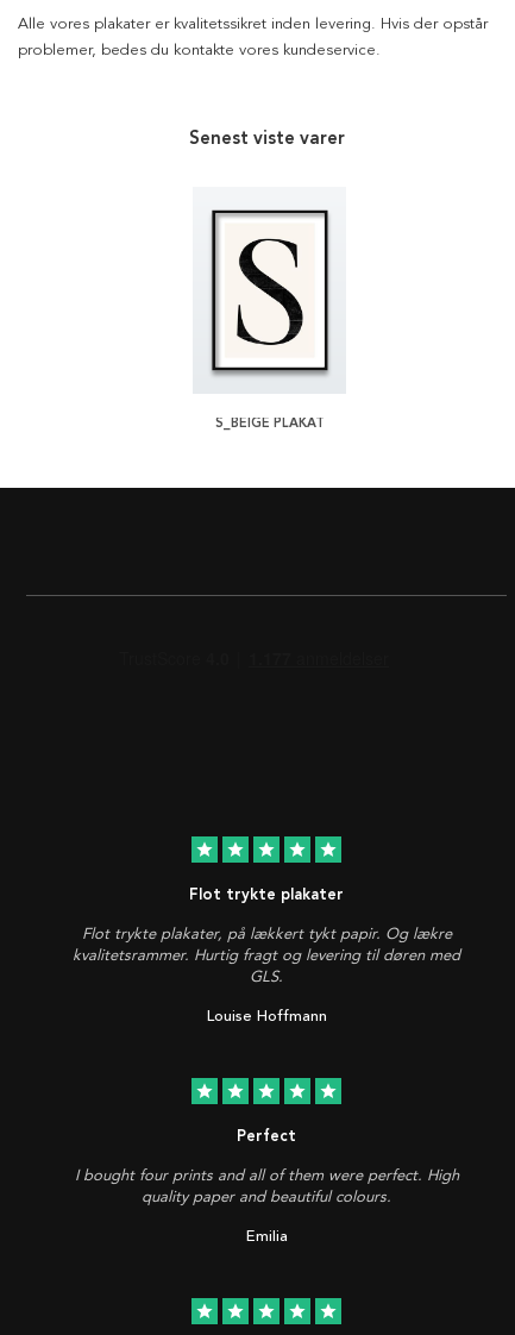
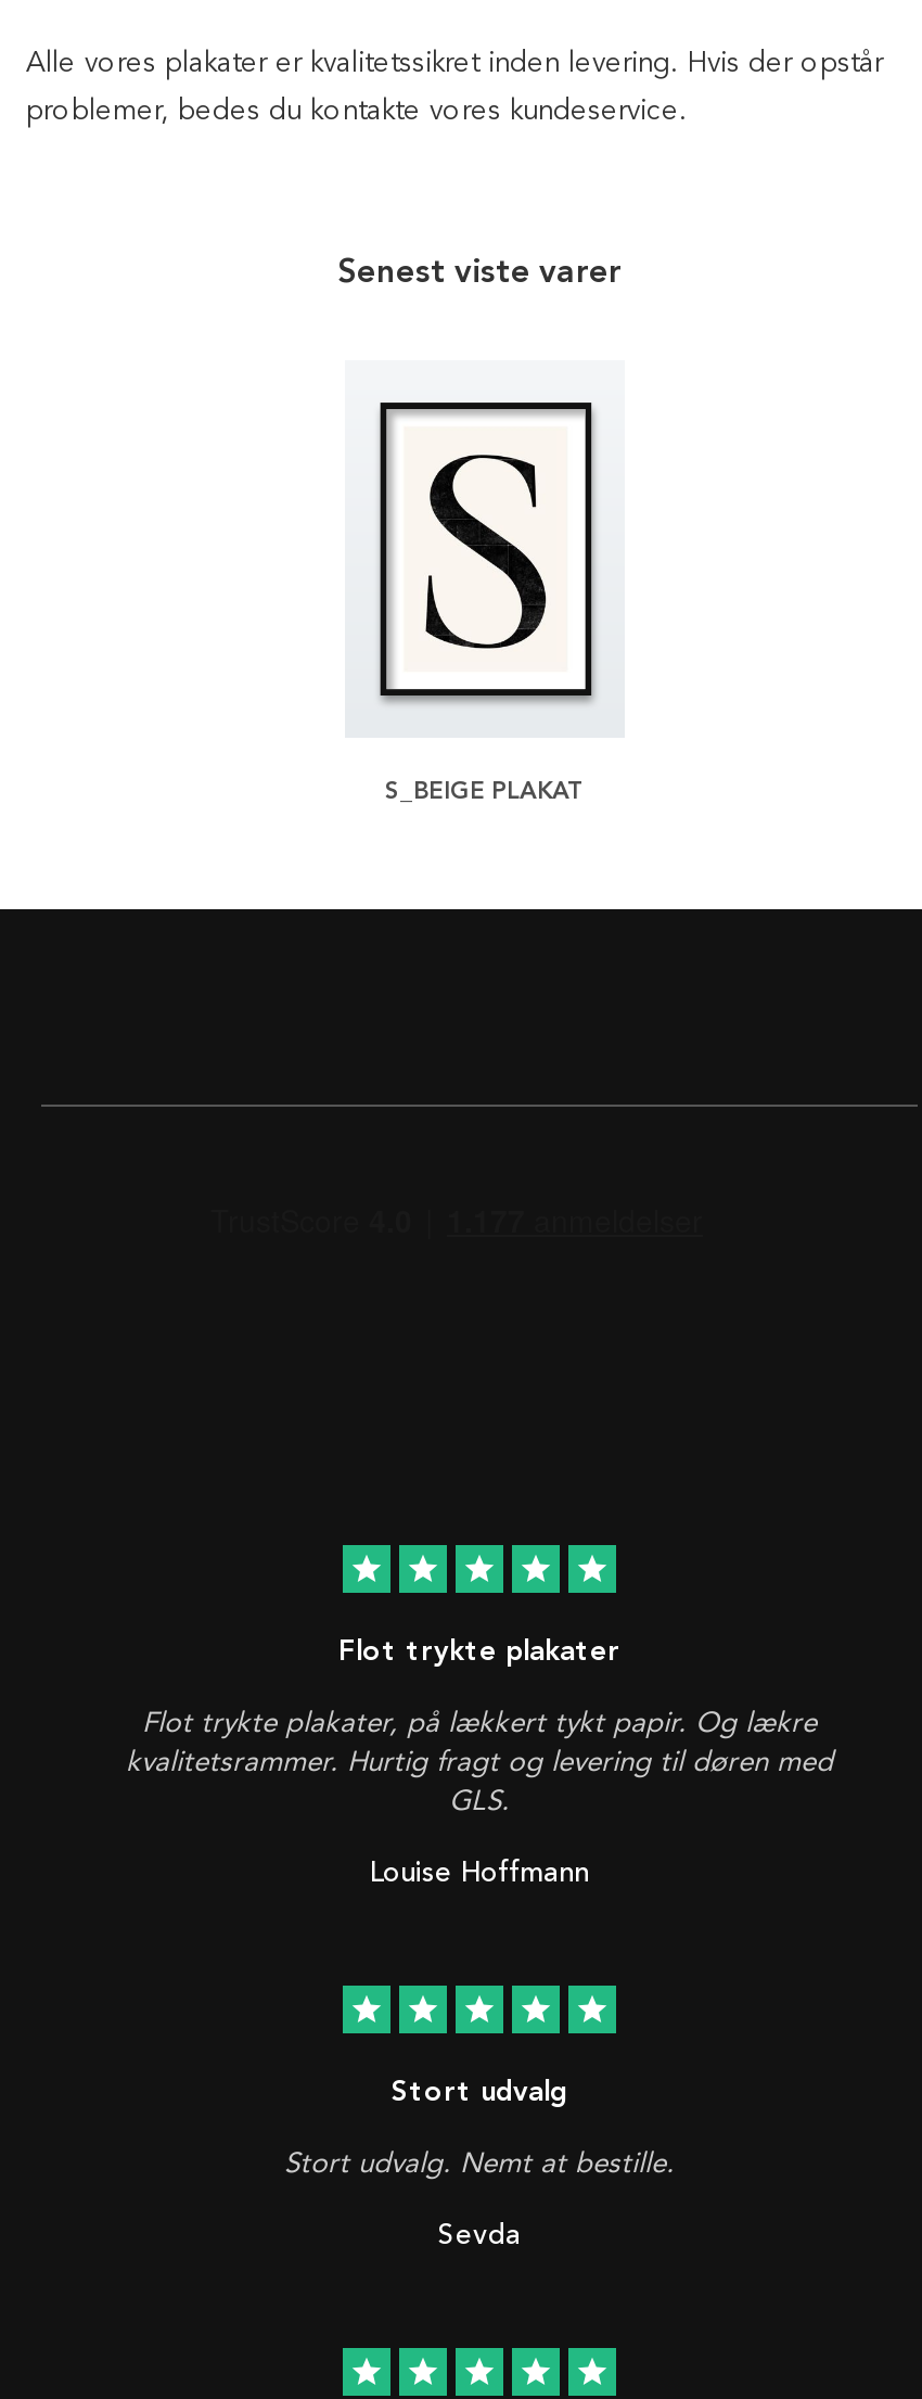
- Perfect
+ Stort udvalg

- I bought four prints and all of them were perfect. High
- quality paper and beautiful colours.
+ Stort udvalg. Nemt at bestille.

- Emilia
+ Sevda
